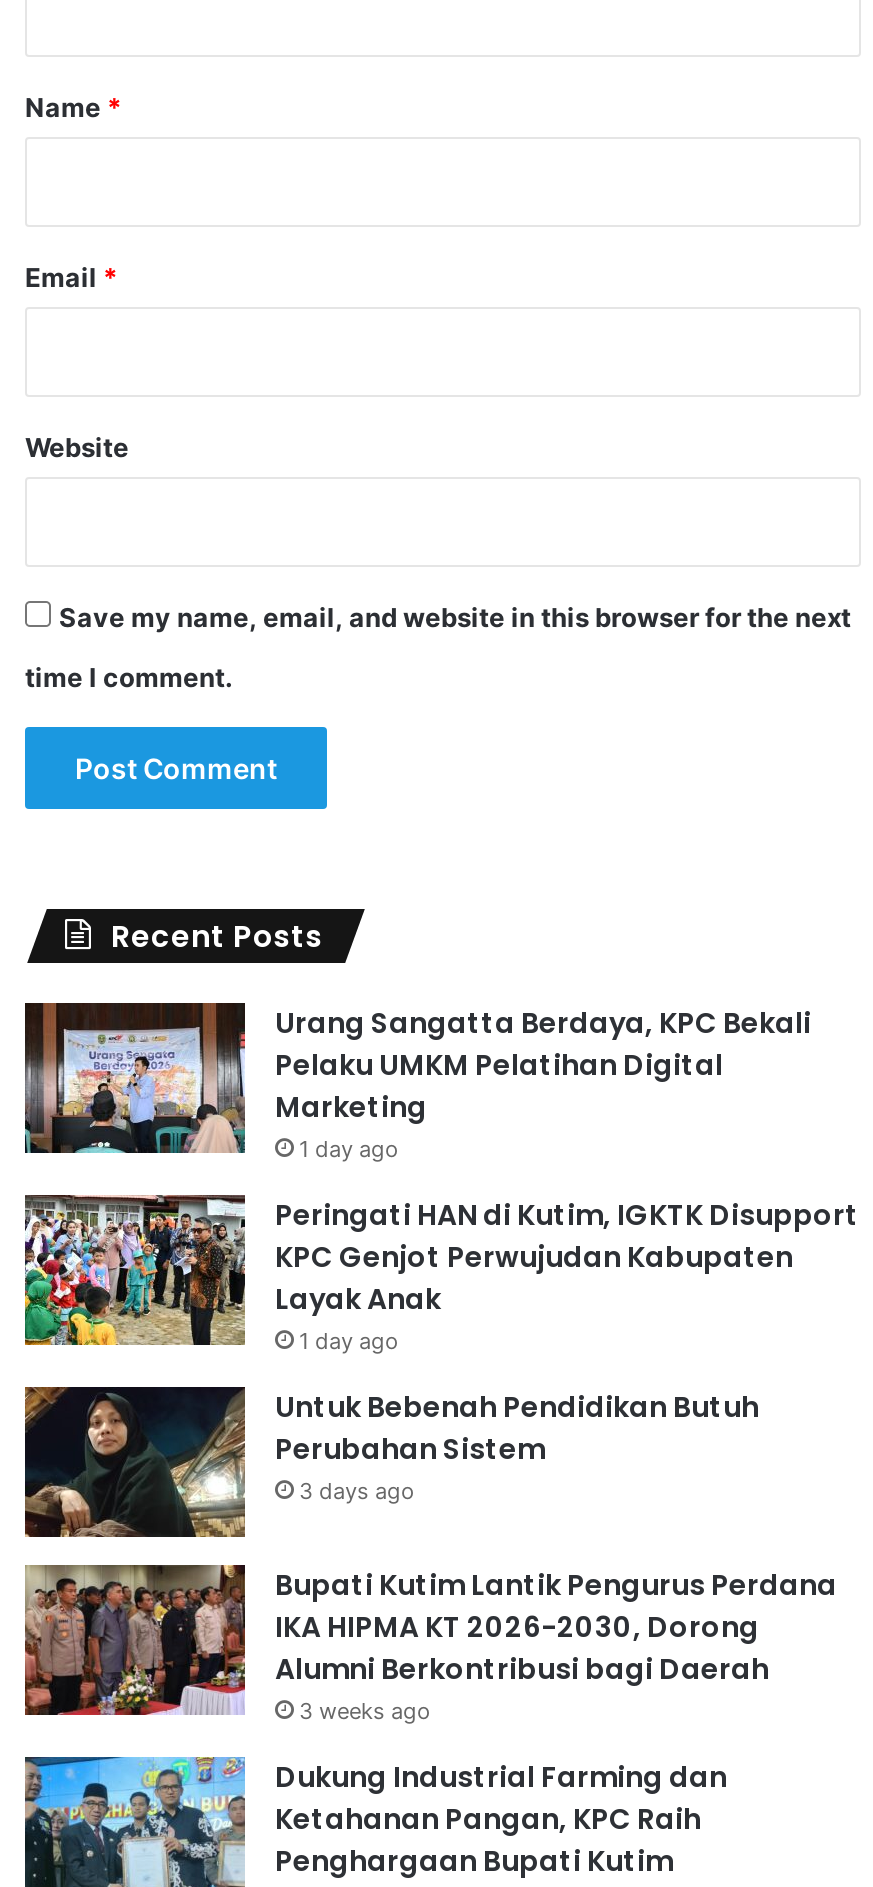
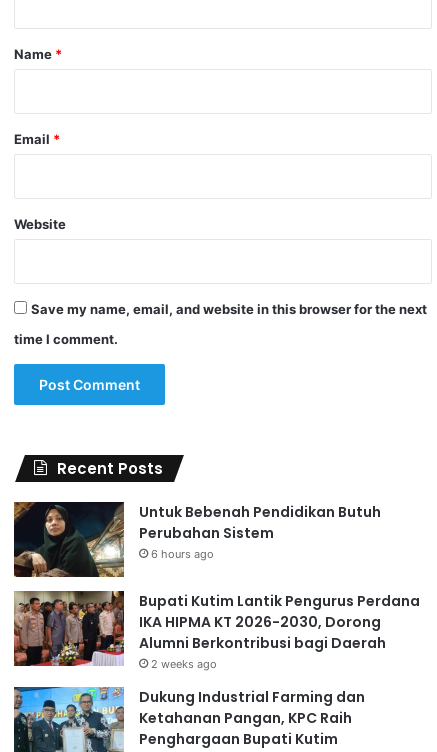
- [image]
- Urang Sangatta Berdaya, KPC Bekali
- Pelaku UMKM Pelatihan Digital
- Marketing
- 1 day ago
- Peringati HAN di Kutim, IGKTK Disupport
- KPC Genjot Perwujudan Kabupaten
- Layak Anak
- 1 day ago

- [image]

- 3 days ago
+ 6 hours ago

- 3 weeks ago
+ 2 weeks ago
